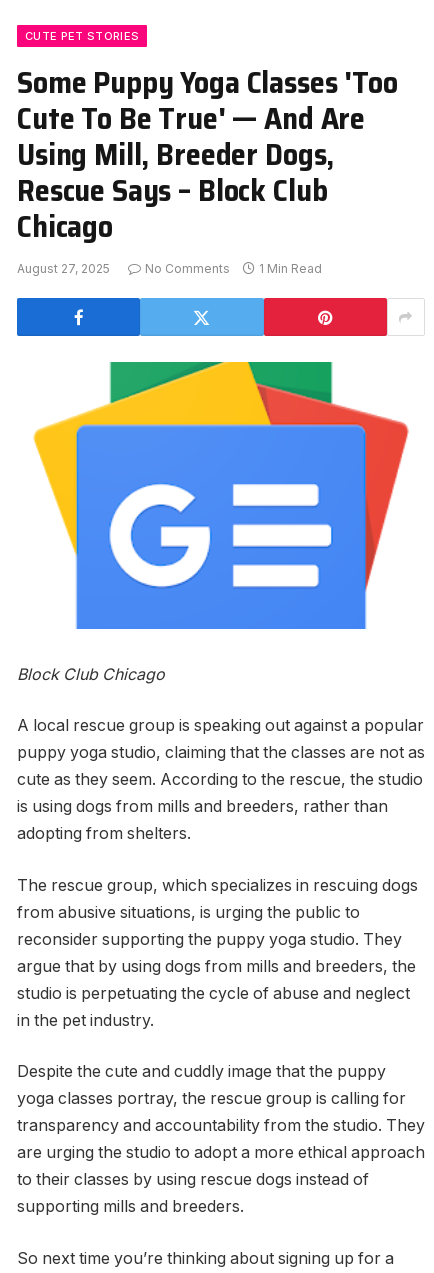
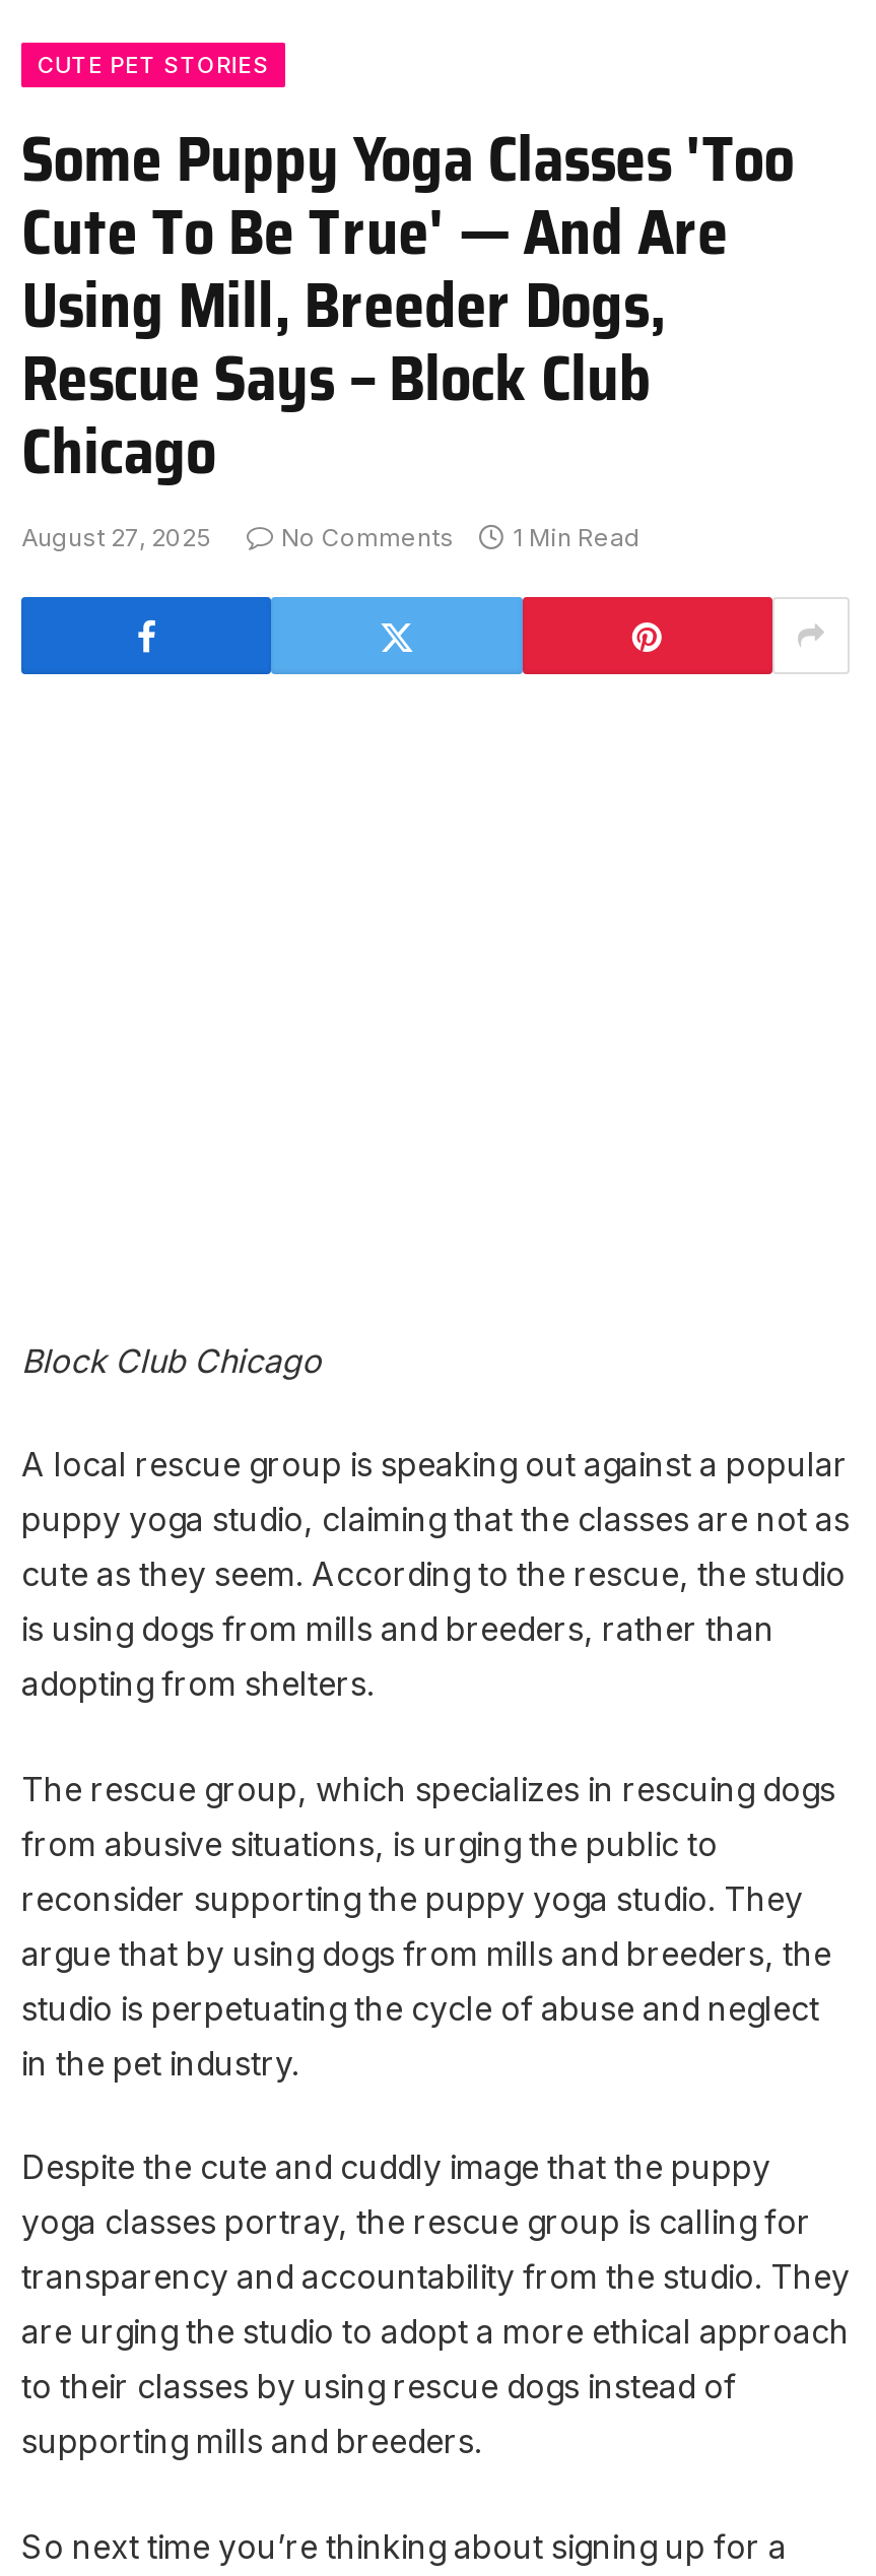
- [image]
